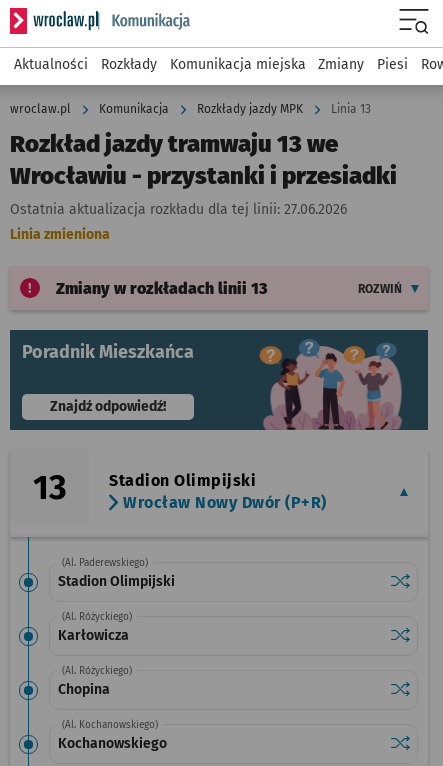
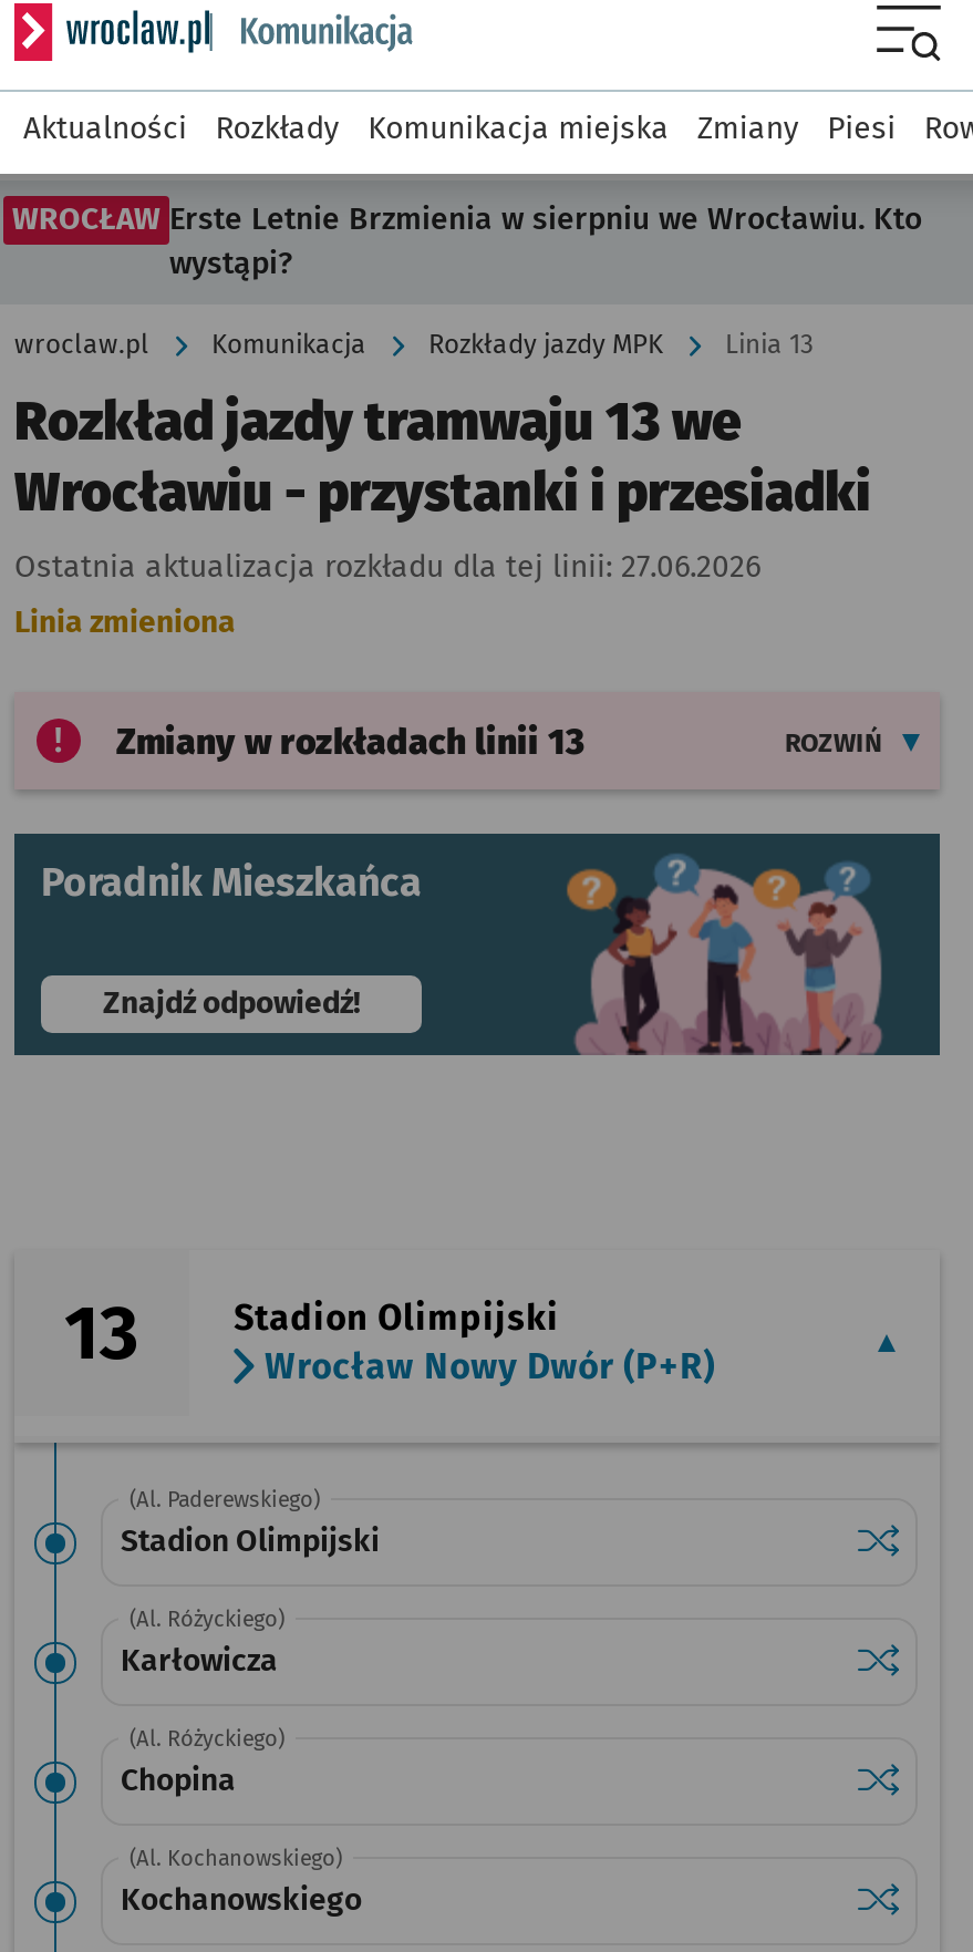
+ WROCŁAW Erste Letnie Brzmienia w sierpniu we Wrocławiu. Kto
+ wystąpi?
